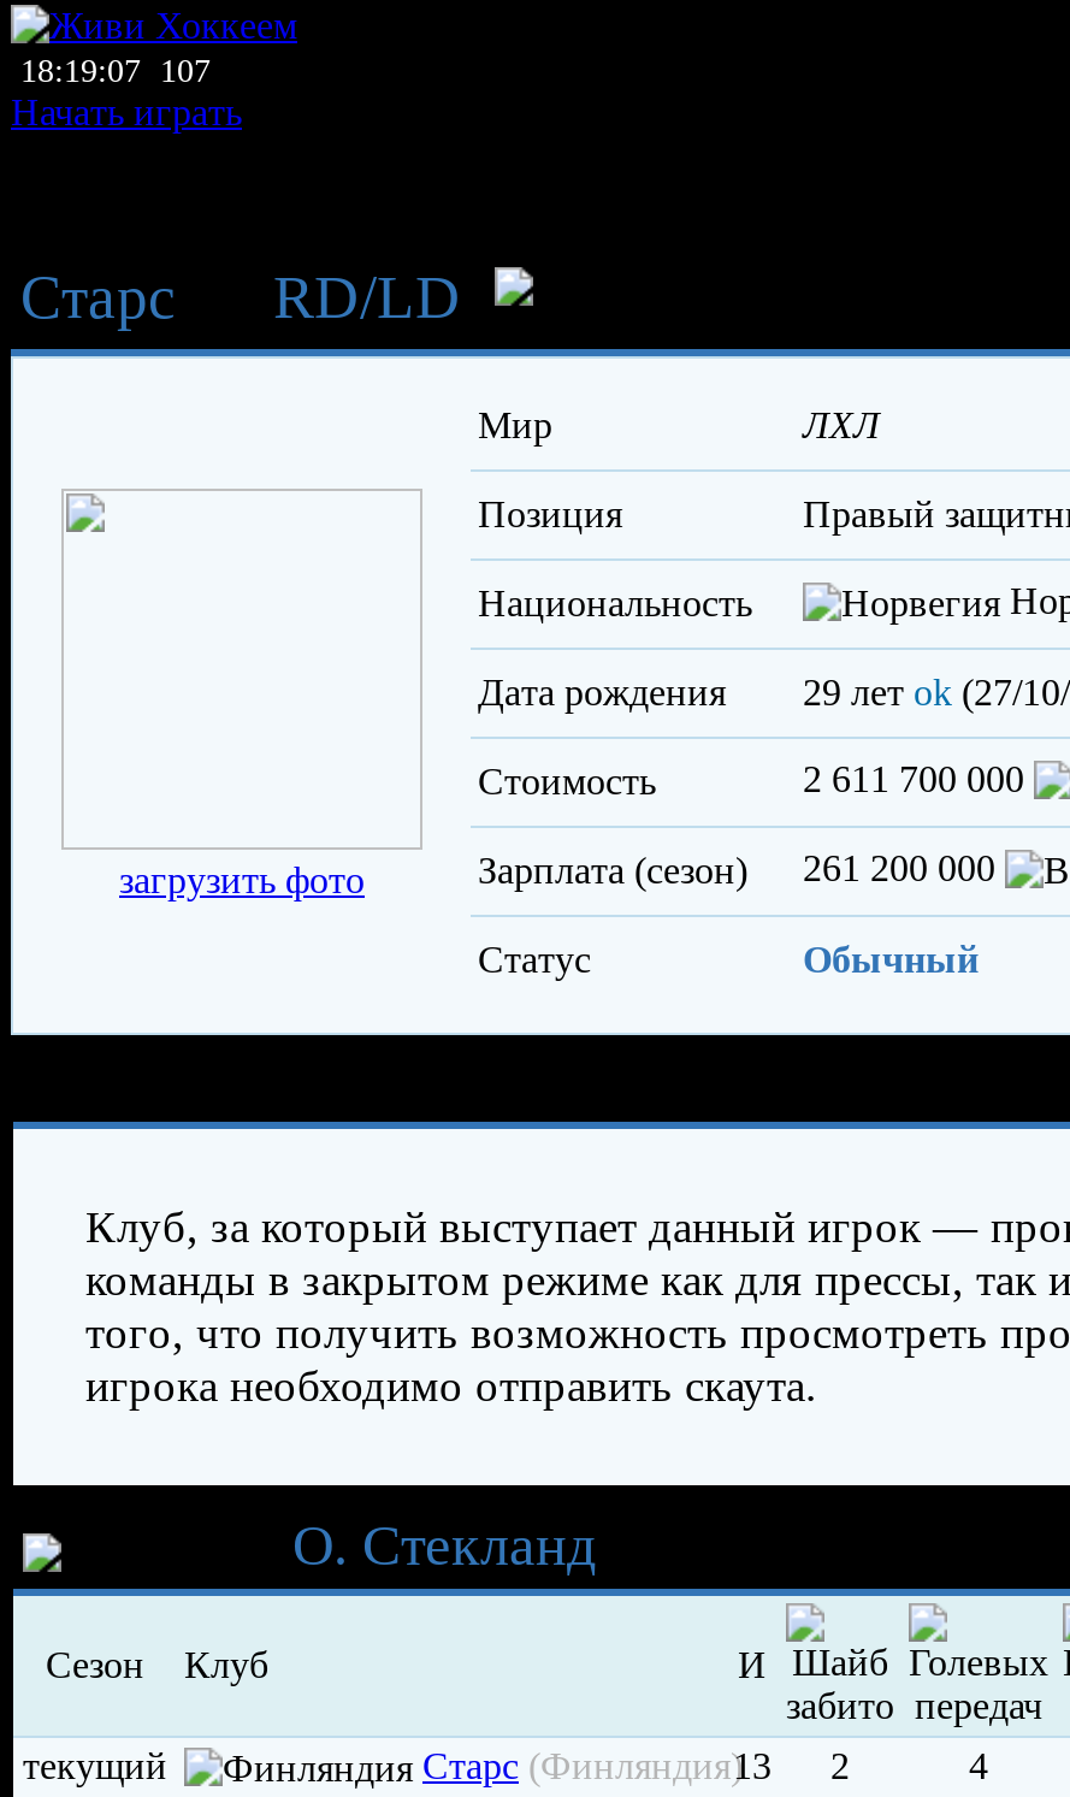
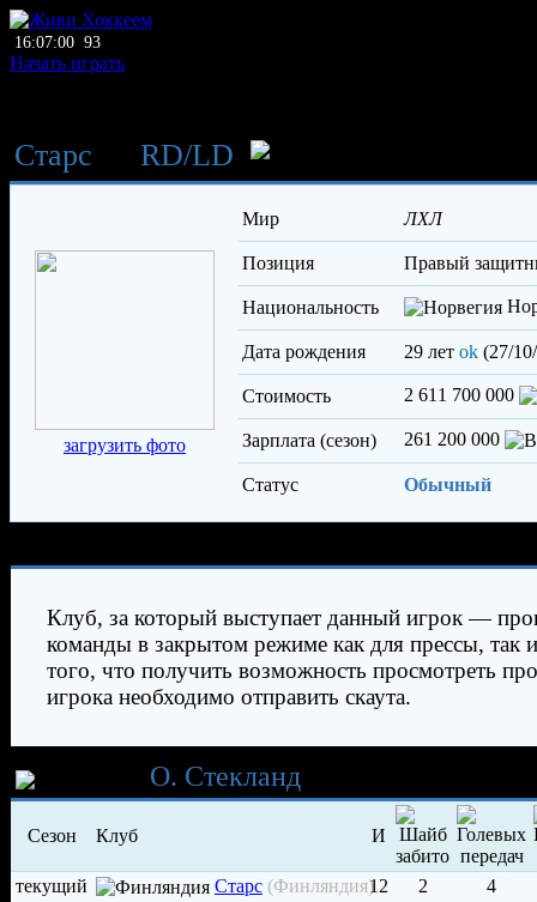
- 18:19:07 107
+ 16:07:00 93

- 13
+ 12
